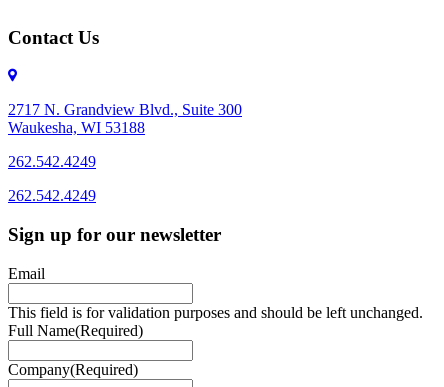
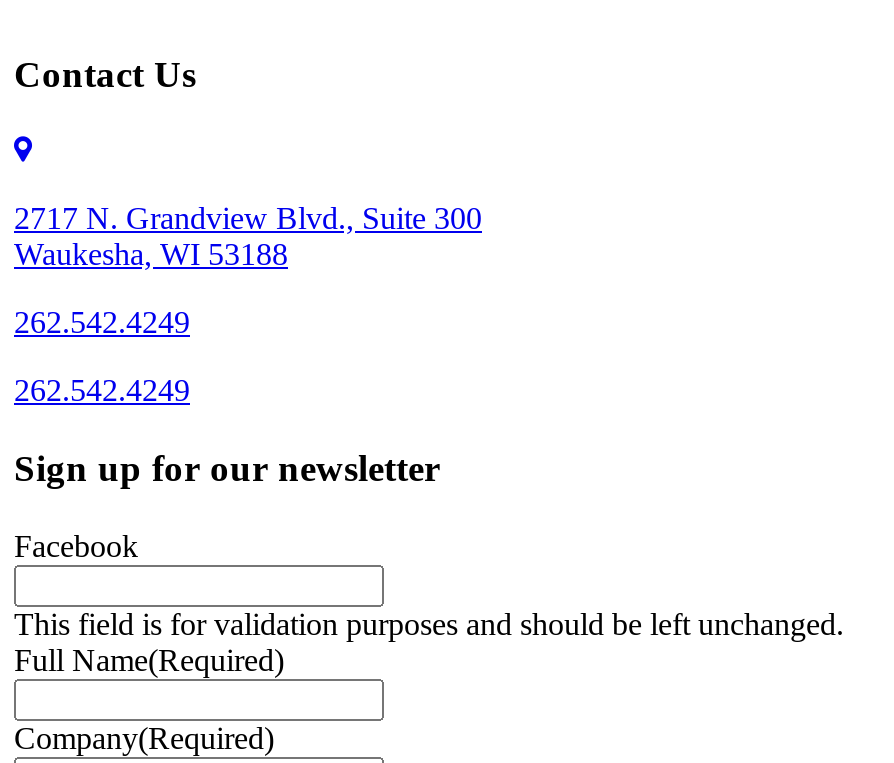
- Email
+ Facebook
